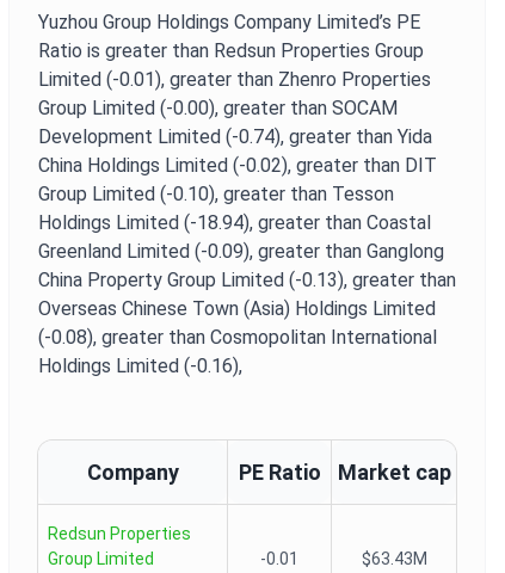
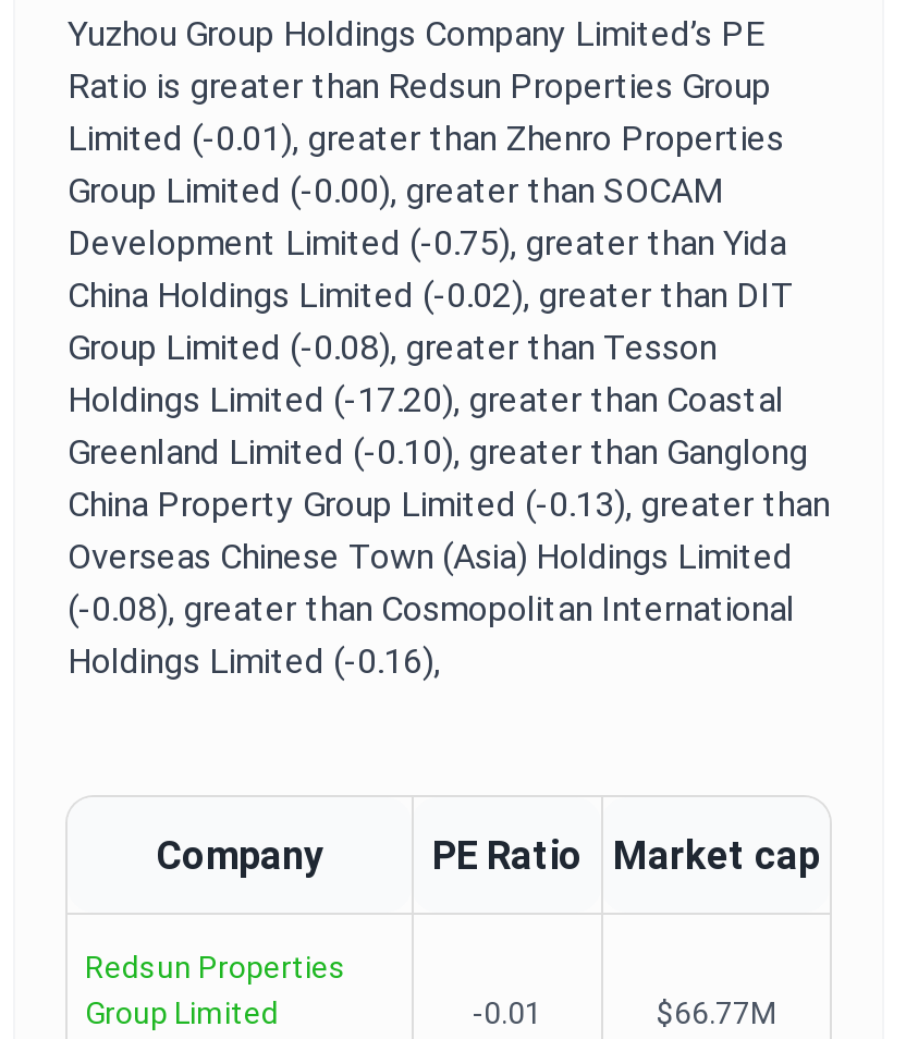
- Development Limited (-0.74), greater than Yida
+ Development Limited (-0.75), greater than Yida

- Group Limited (-0.10), greater than Tesson
+ Group Limited (-0.08), greater than Tesson

- Holdings Limited (-18.94), greater than Coastal
+ Holdings Limited (-17.20), greater than Coastal

- Greenland Limited (-0.09), greater than Ganglong
+ Greenland Limited (-0.10), greater than Ganglong

- $63.43M
+ $66.77M
